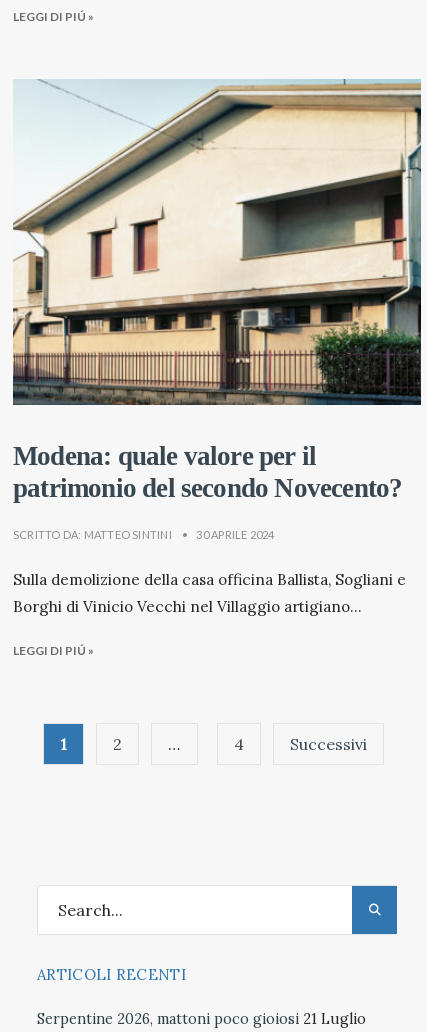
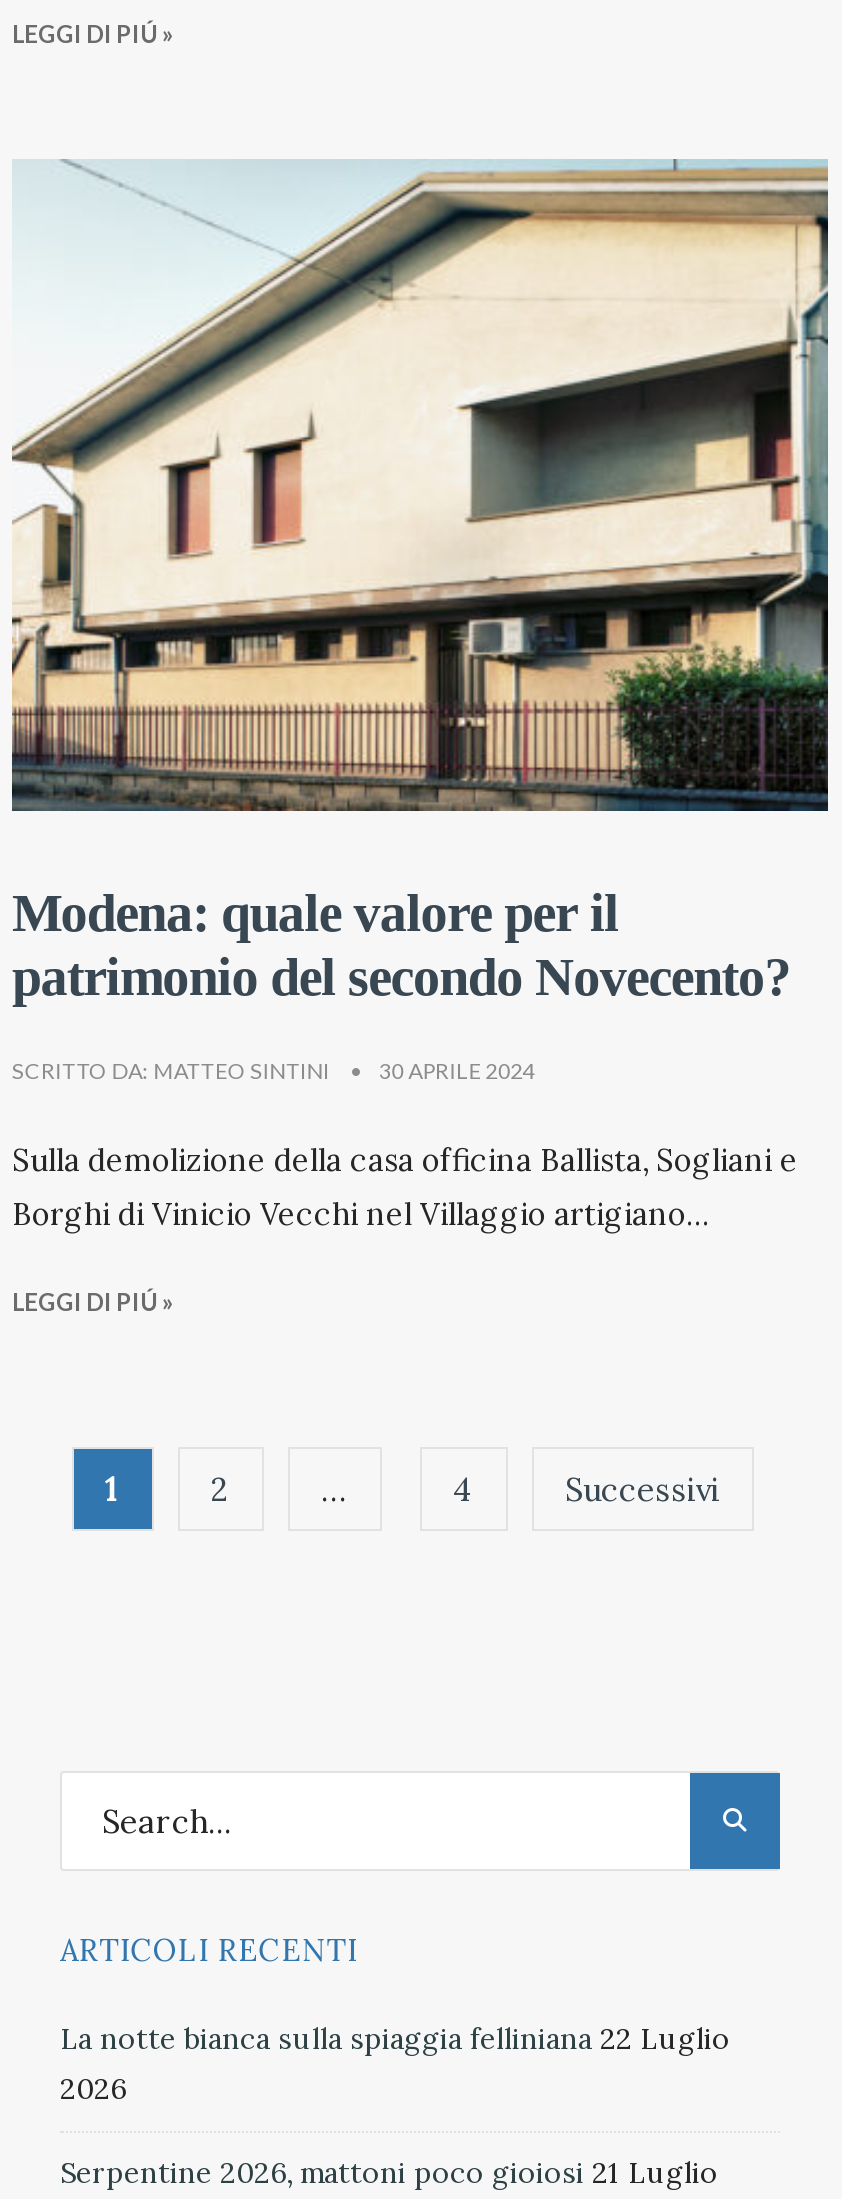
+ La notte bianca sulla spiaggia felliniana 22 Luglio
+ 2026
